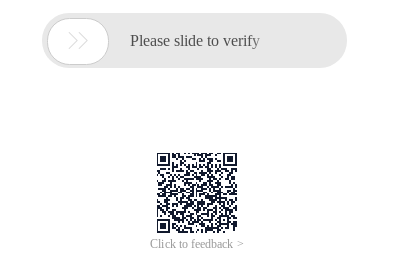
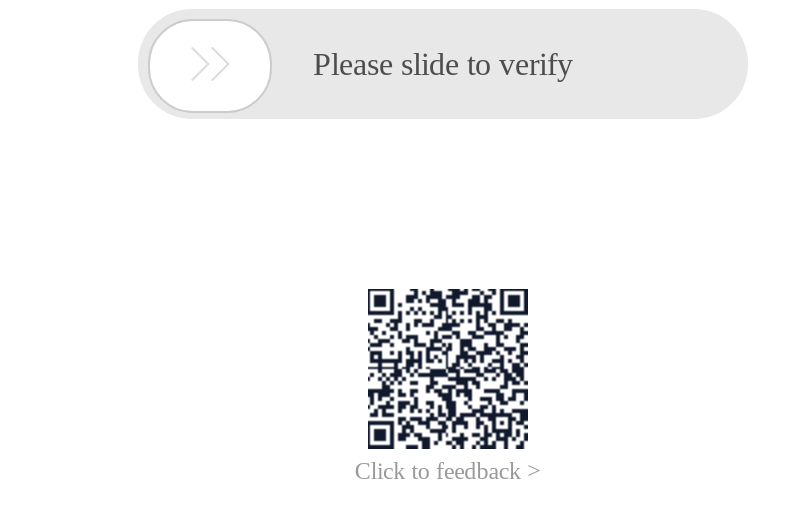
- [image]
+ [image]
